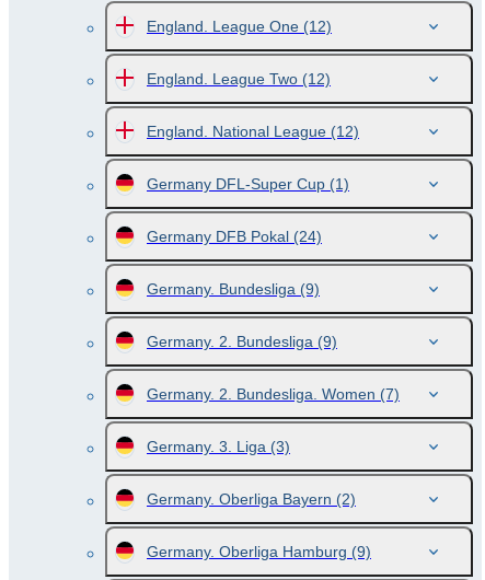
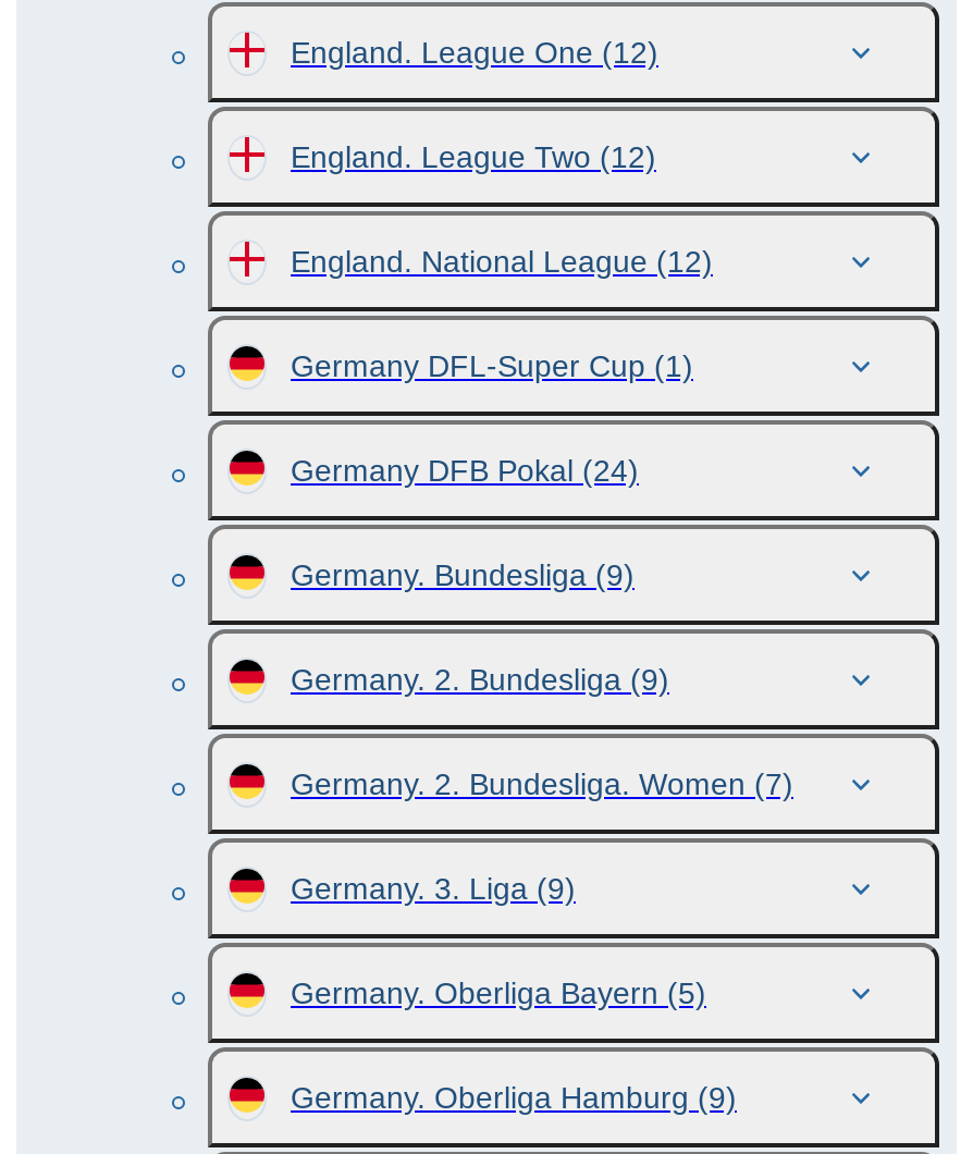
- Germany. 3. Liga (3)
+ Germany. 3. Liga (9)

- Germany. Oberliga Bayern (2)
+ Germany. Oberliga Bayern (5)
